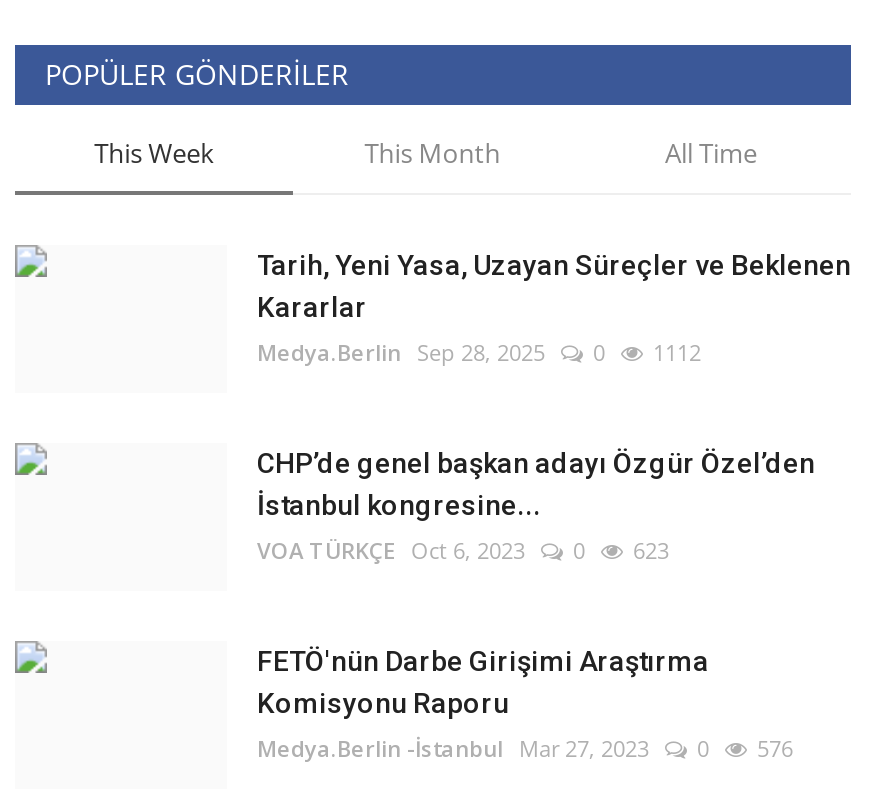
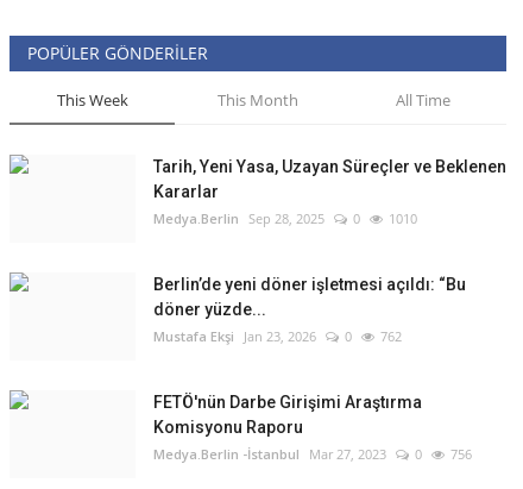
- Medya.Berlin Sep 28, 2025 0 1112
+ Medya.Berlin Sep 28, 2025 0 1010

- CHP’de genel başkan adayı Özgür Özel’den
- İstanbul kongresine...
- VOA TÜRKÇE Oct 6, 2023
+ Berlin’de yeni döner işletmesi açıldı: “Bu
+ döner yüzde...
+ Mustafa Ekşi Jan 23, 2026

- 623
+ 762

- Medya.Berlin -İstanbul Mar 27, 2023 0 576
+ Medya.Berlin -İstanbul Mar 27, 2023 0 756
